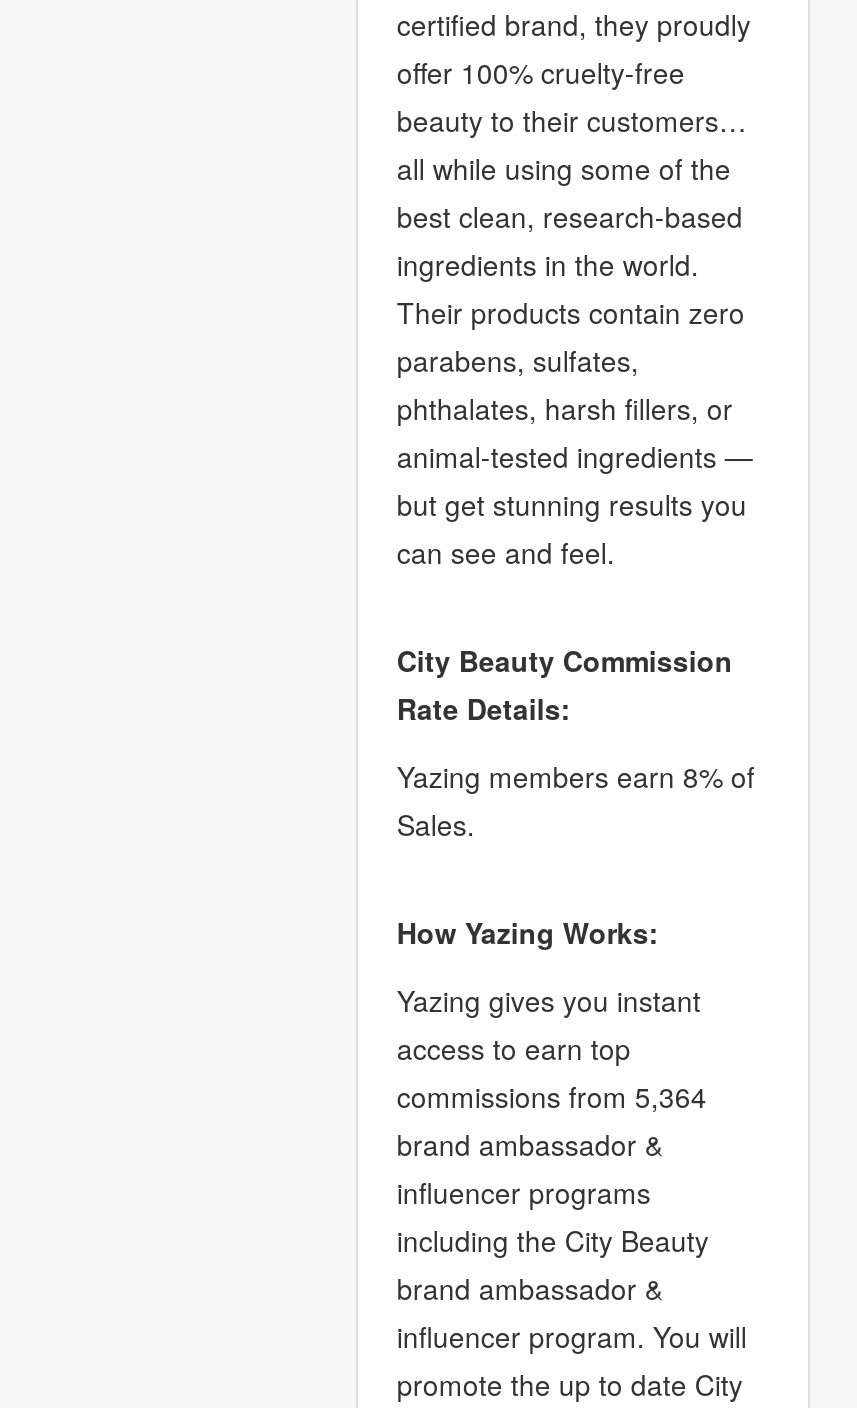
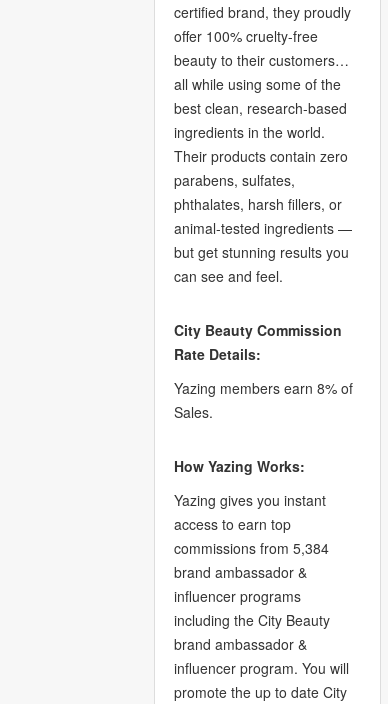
- commissions from 5,364
+ commissions from 5,384
